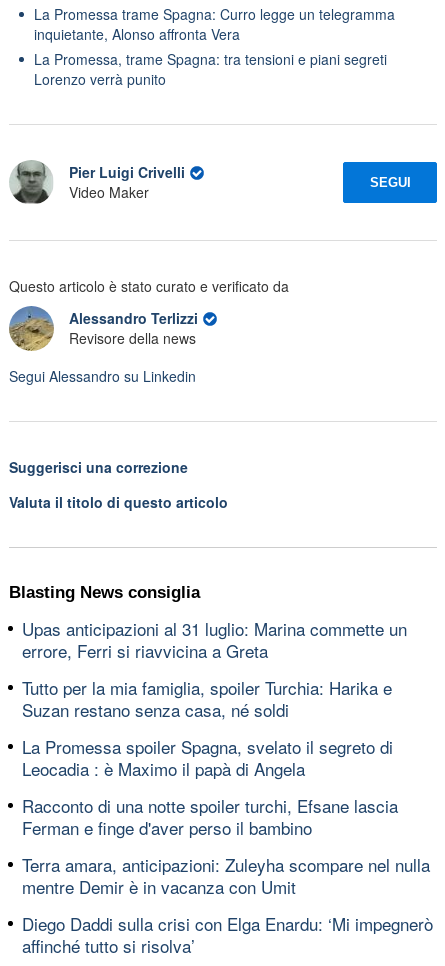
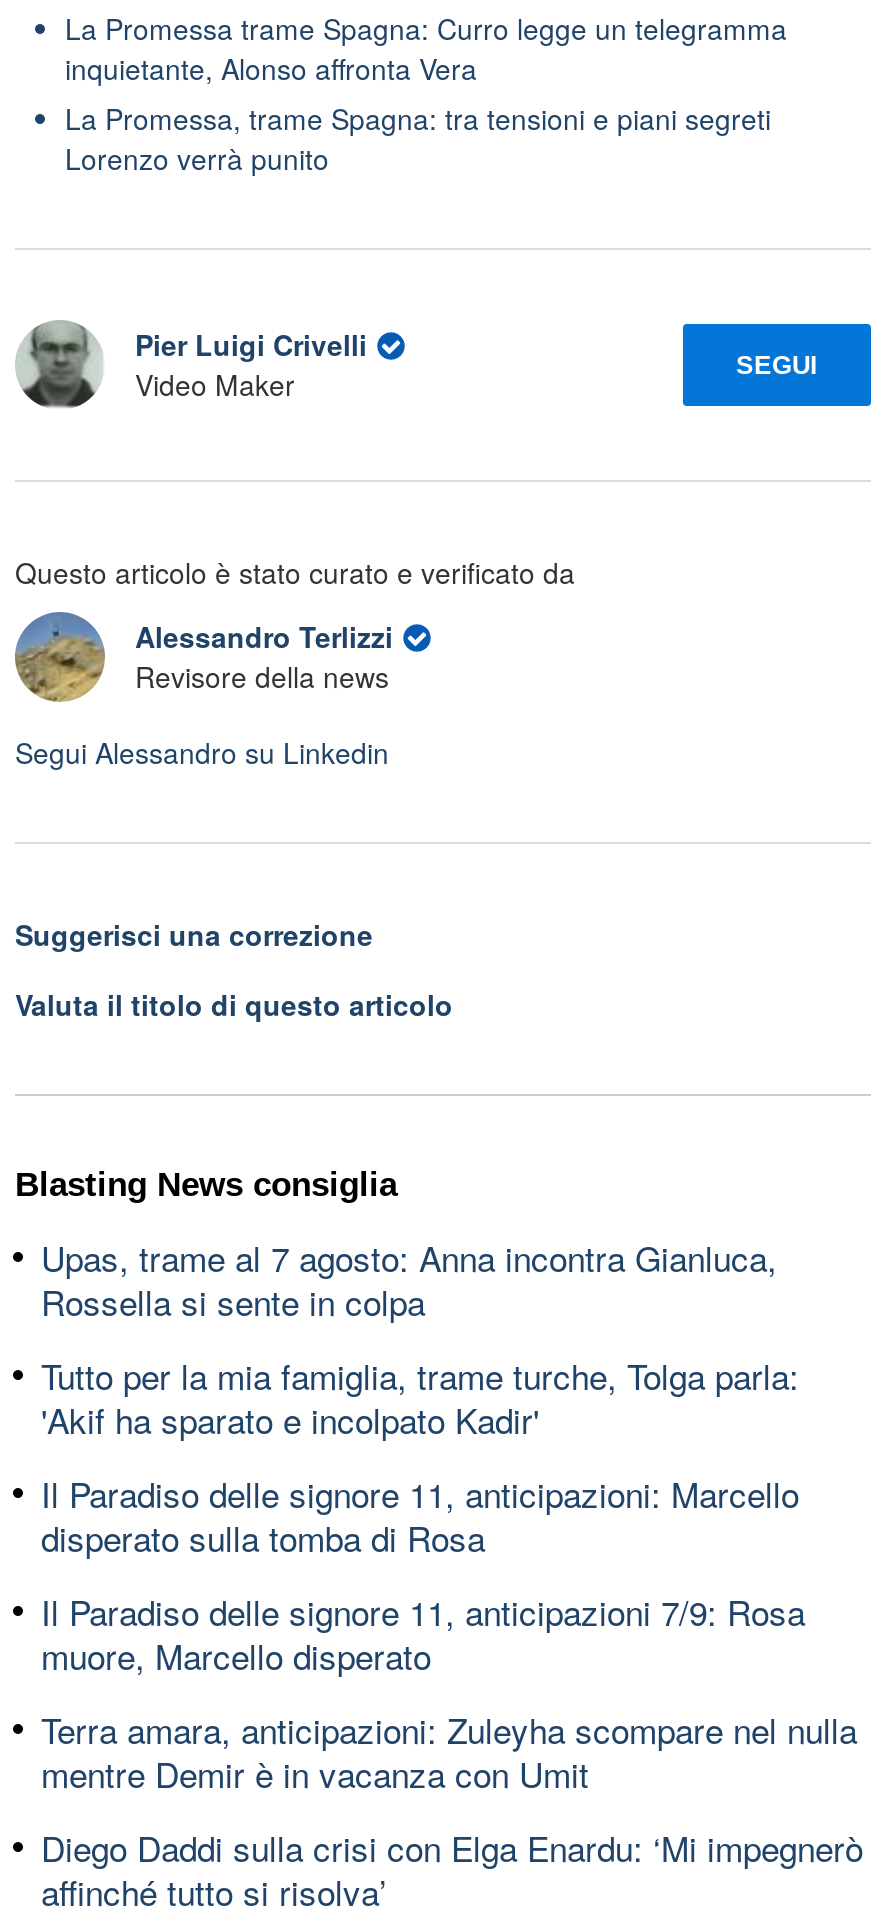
- Upas anticipazioni al 31 luglio: Marina commette un
- errore, Ferri si riavvicina a Greta
+ Upas, trame al 7 agosto: Anna incontra Gianluca,
+ Rossella si sente in colpa

- Tutto per la mia famiglia, spoiler Turchia: Harika e
- Suzan restano senza casa, né soldi
+ Tutto per la mia famiglia, trame turche, Tolga parla:
+ 'Akif ha sparato e incolpato Kadir'

- La Promessa spoiler Spagna, svelato il segreto di
- Leocadia : è Maximo il papà di Angela
+ Il Paradiso delle signore 11, anticipazioni: Marcello
+ disperato sulla tomba di Rosa

- Racconto di una notte spoiler turchi, Efsane lascia
- Ferman e finge d'aver perso il bambino
+ Il Paradiso delle signore 11, anticipazioni 7/9: Rosa
+ muore, Marcello disperato
